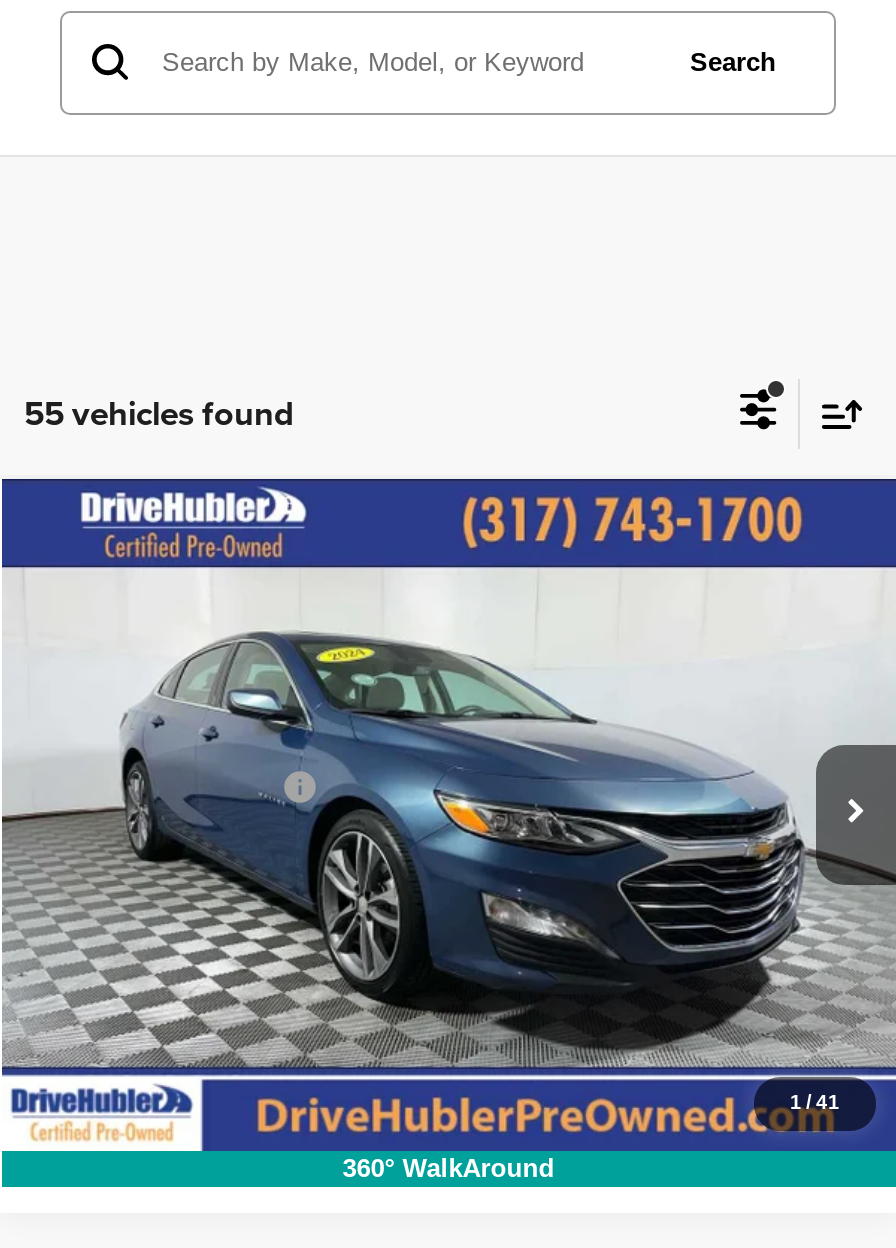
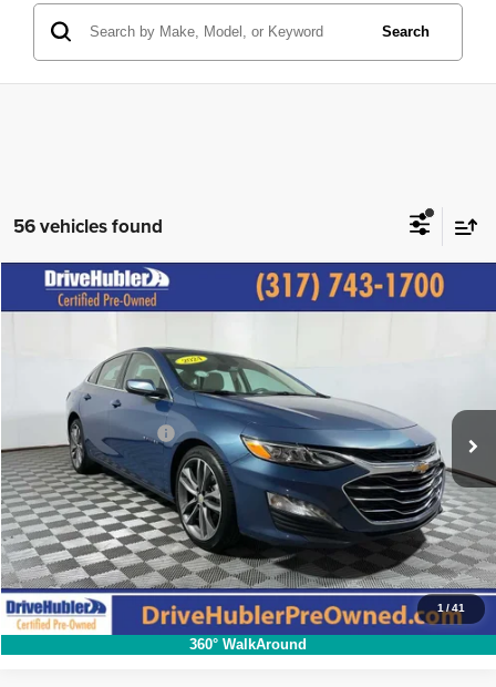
- 55 vehicles found
+ 56 vehicles found
